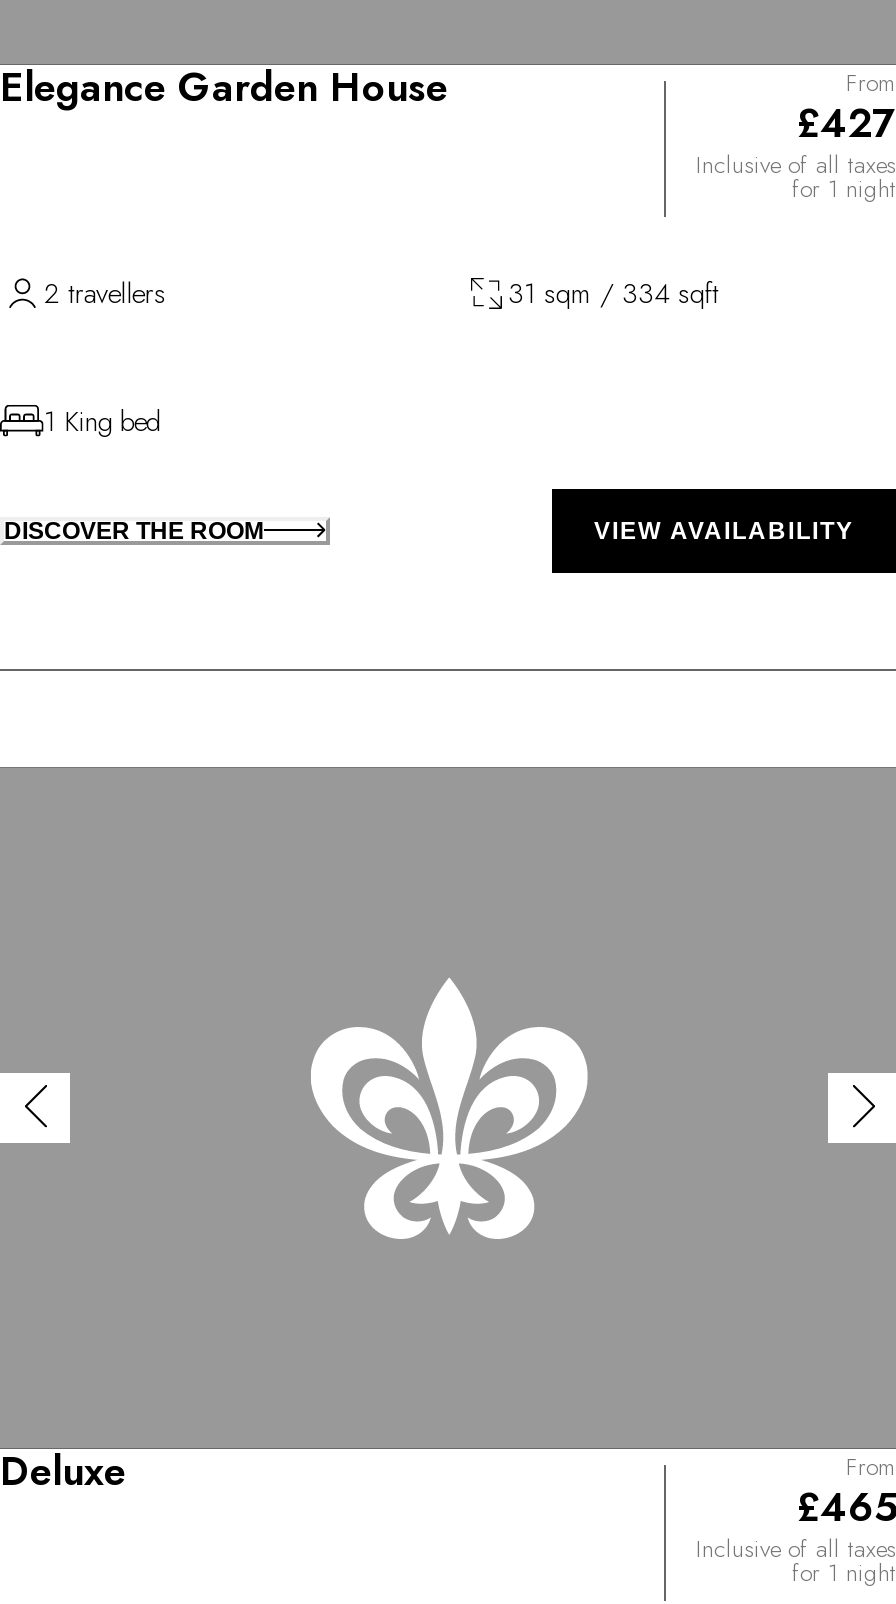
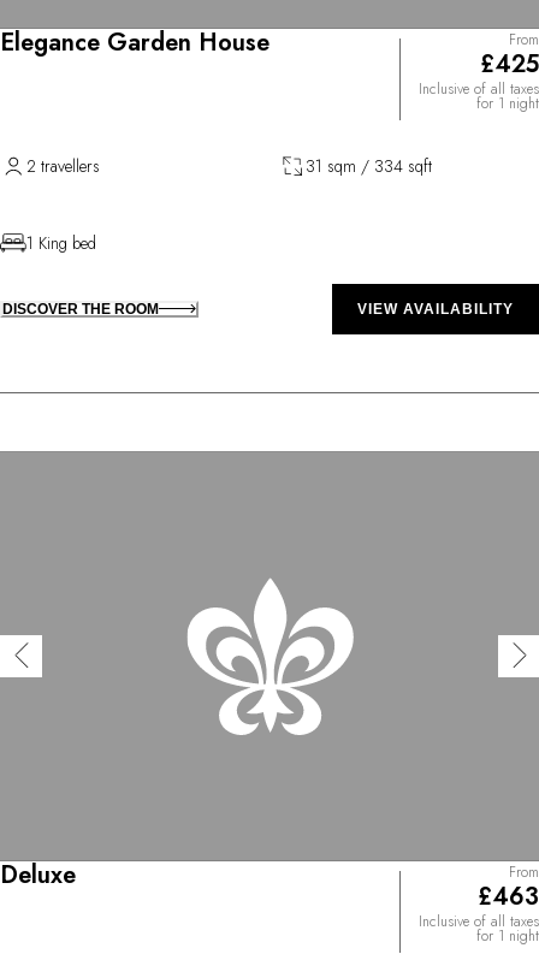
- £427
+ £425

- £465
+ £463
